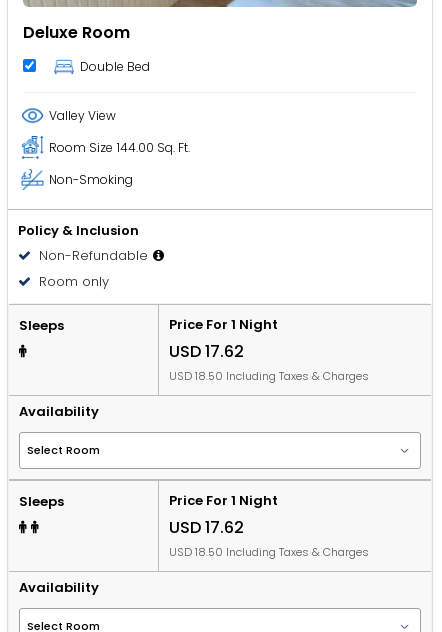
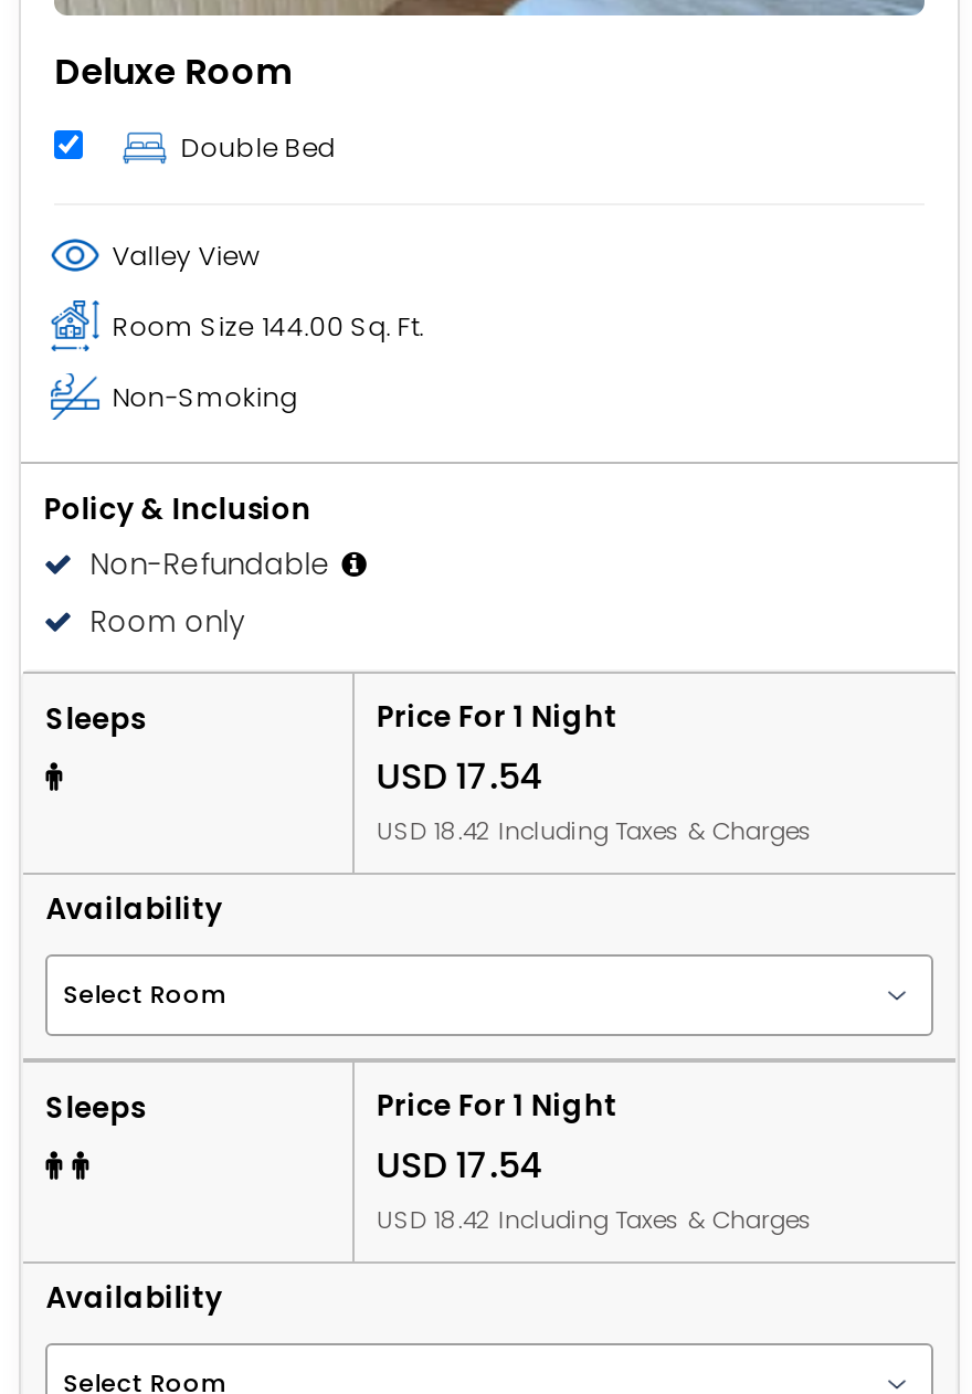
- USD 17.62
+ USD 17.54

- USD 18.50 Including Taxes & Charges
+ USD 18.42 Including Taxes & Charges

- USD 17.62
+ USD 17.54

- USD 18.50 Including Taxes & Charges
+ USD 18.42 Including Taxes & Charges
